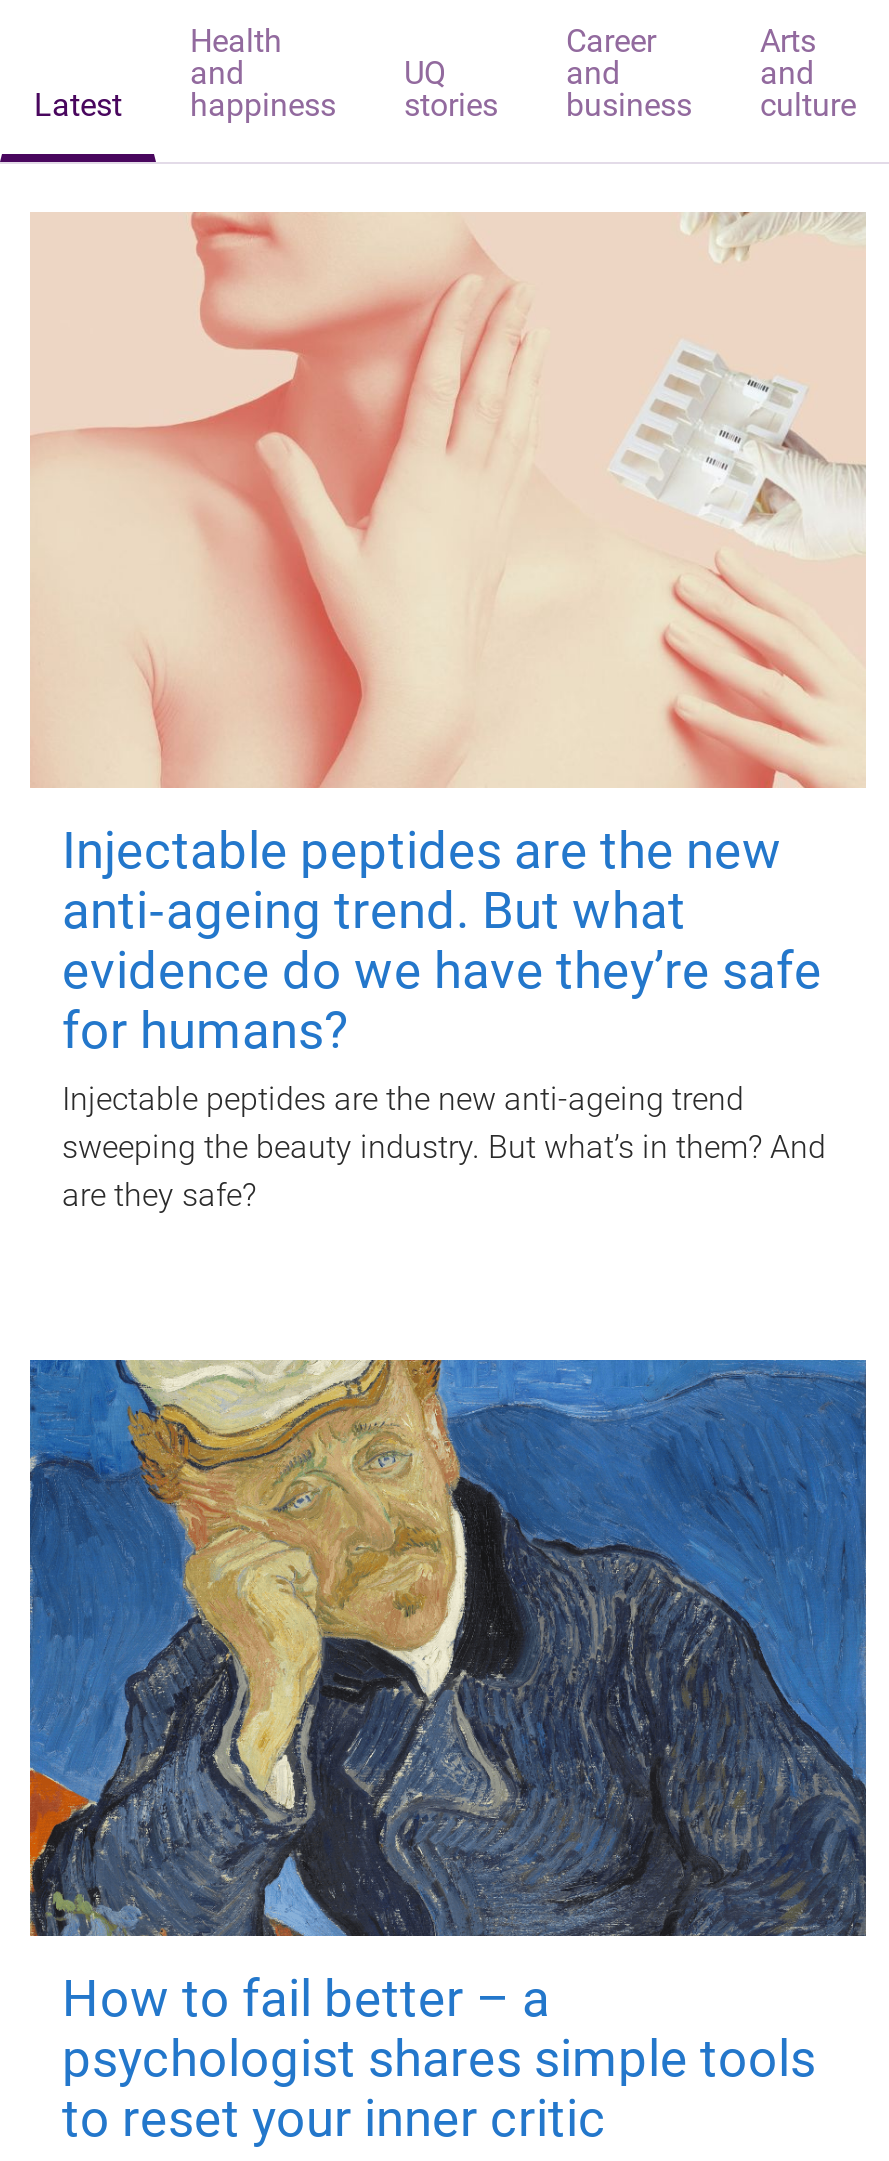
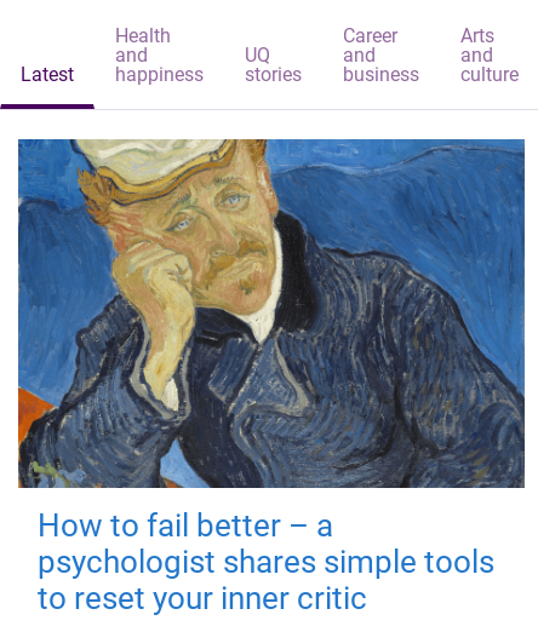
- [image]
- Injectable peptides are the new
- anti‑ageing trend. But what
- evidence do we have they’re safe
- for humans?
- Injectable peptides are the new anti-ageing trend
- sweeping the beauty industry. But what’s in them? And
- are they safe?
